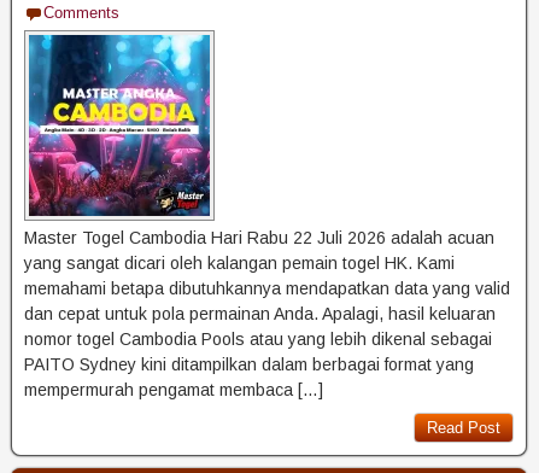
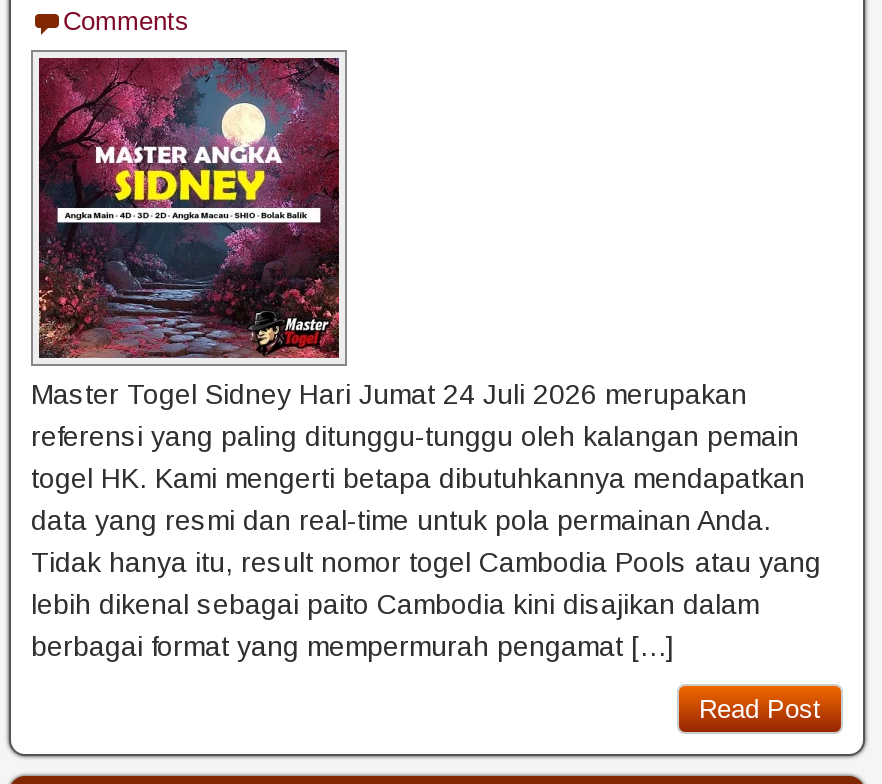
- [image]
- Master Togel Cambodia Hari Rabu 22 Juli 2026 adalah acuan
- yang sangat dicari oleh kalangan pemain togel HK. Kami
- memahami betapa dibutuhkannya mendapatkan data yang valid
- dan cepat untuk pola permainan Anda. Apalagi, hasil keluaran
- nomor togel Cambodia Pools atau yang lebih dikenal sebagai
- PAITO Sydney kini ditampilkan dalam berbagai format yang
- mempermurah pengamat membaca […]
+ [image]
+ Master Togel Sidney Hari Jumat 24 Juli 2026 merupakan
+ referensi yang paling ditunggu-tunggu oleh kalangan pemain
+ togel HK. Kami mengerti betapa dibutuhkannya mendapatkan
+ data yang resmi dan real-time untuk pola permainan Anda.
+ Tidak hanya itu, result nomor togel Cambodia Pools atau yang
+ lebih dikenal sebagai paito Cambodia kini disajikan dalam
+ berbagai format yang mempermurah pengamat […]
